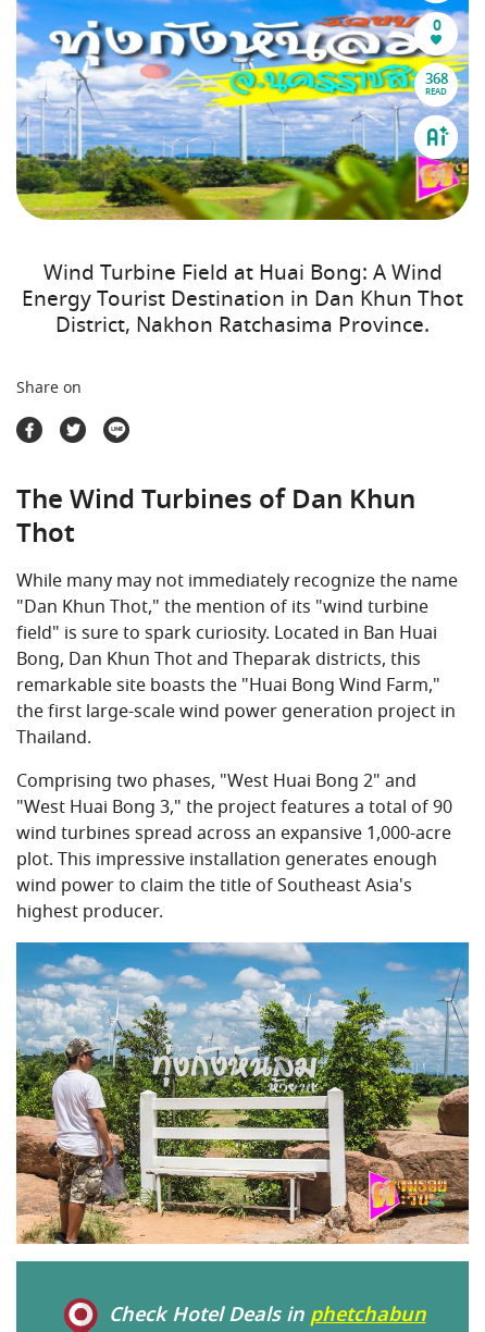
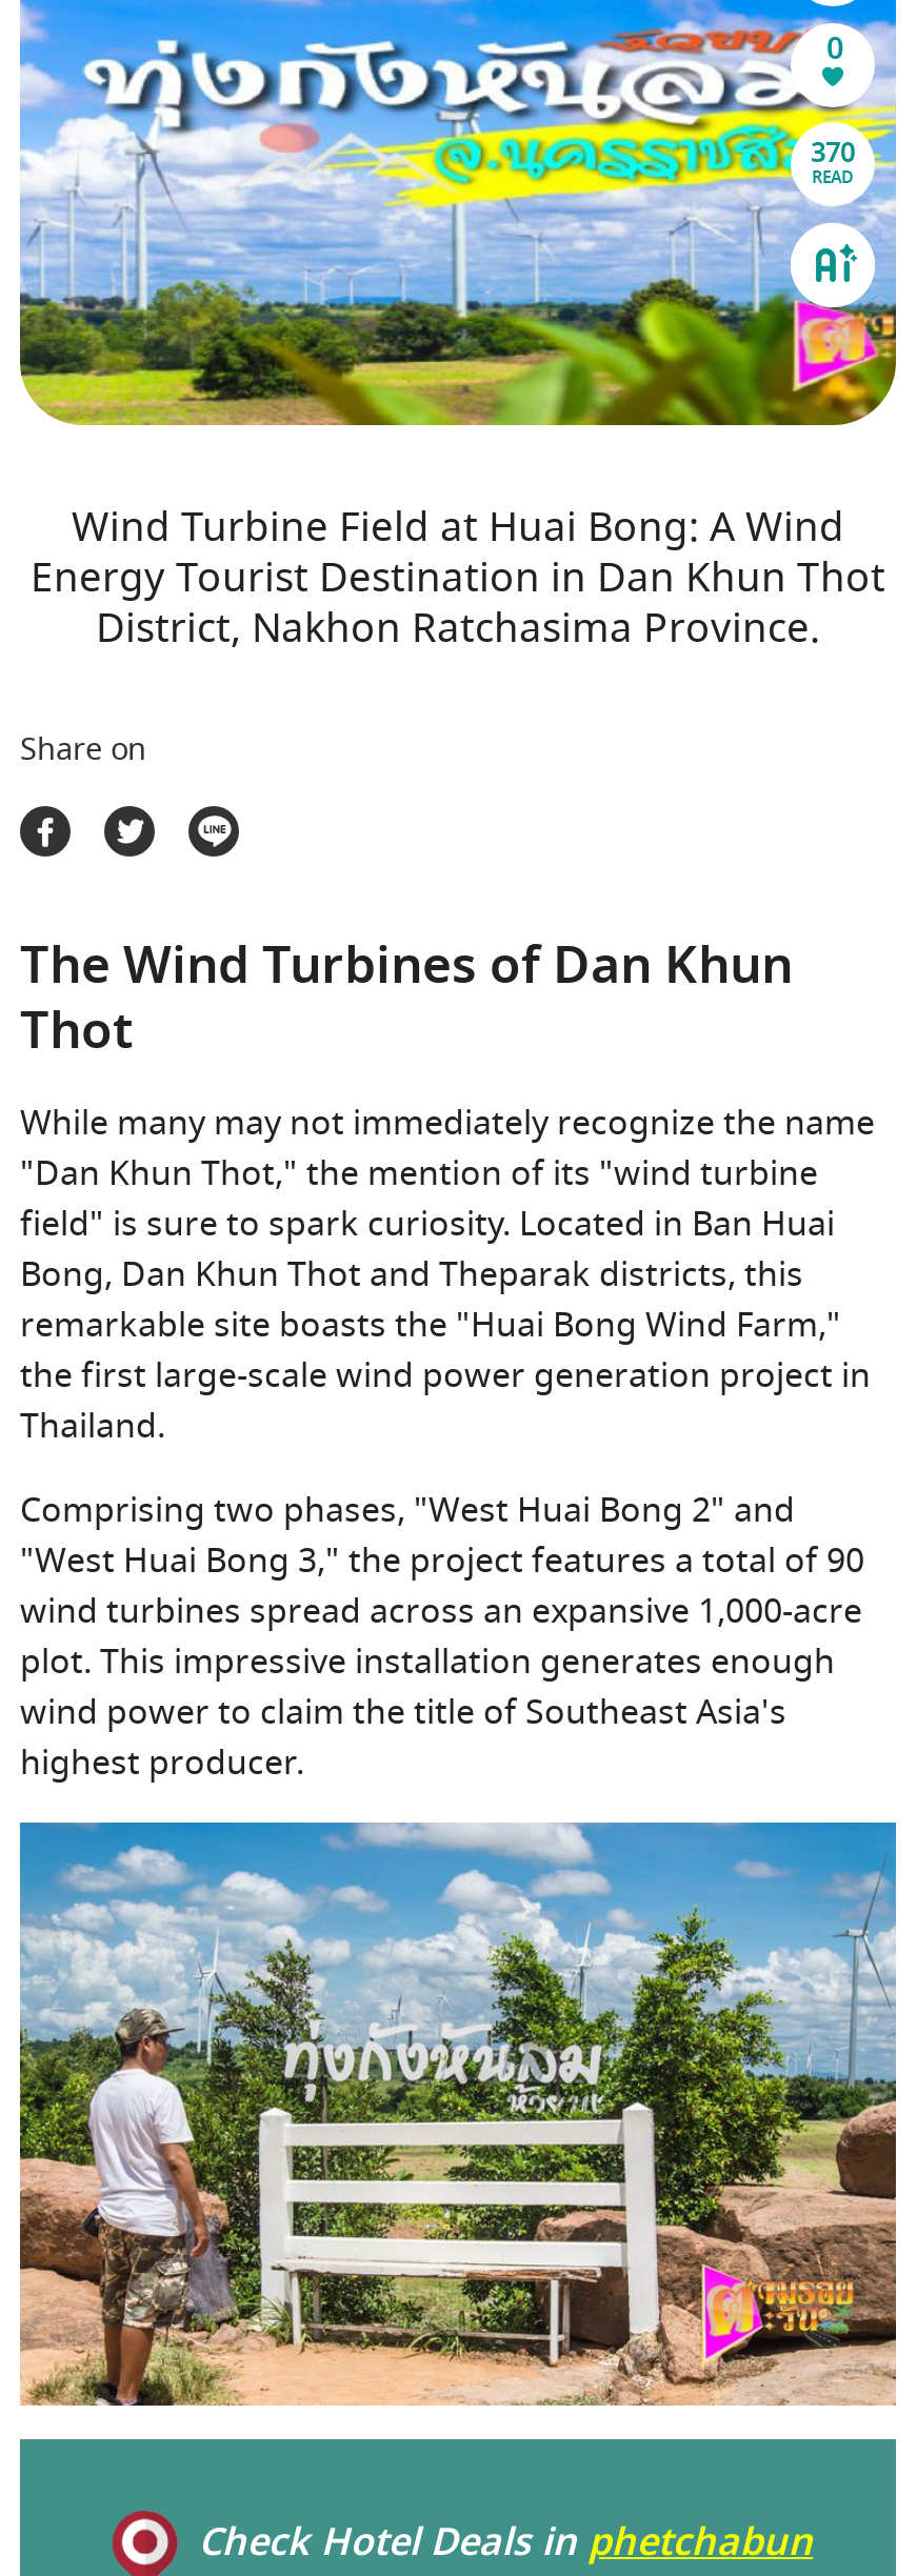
- 368
+ 370
